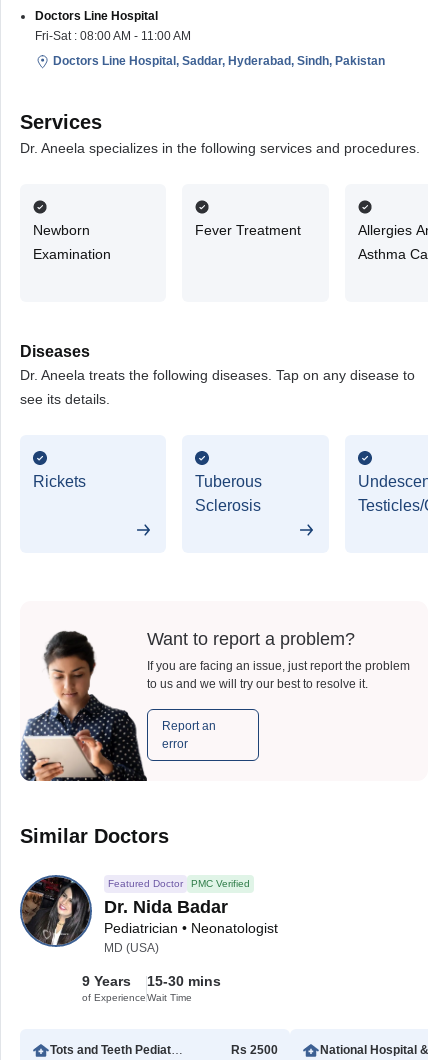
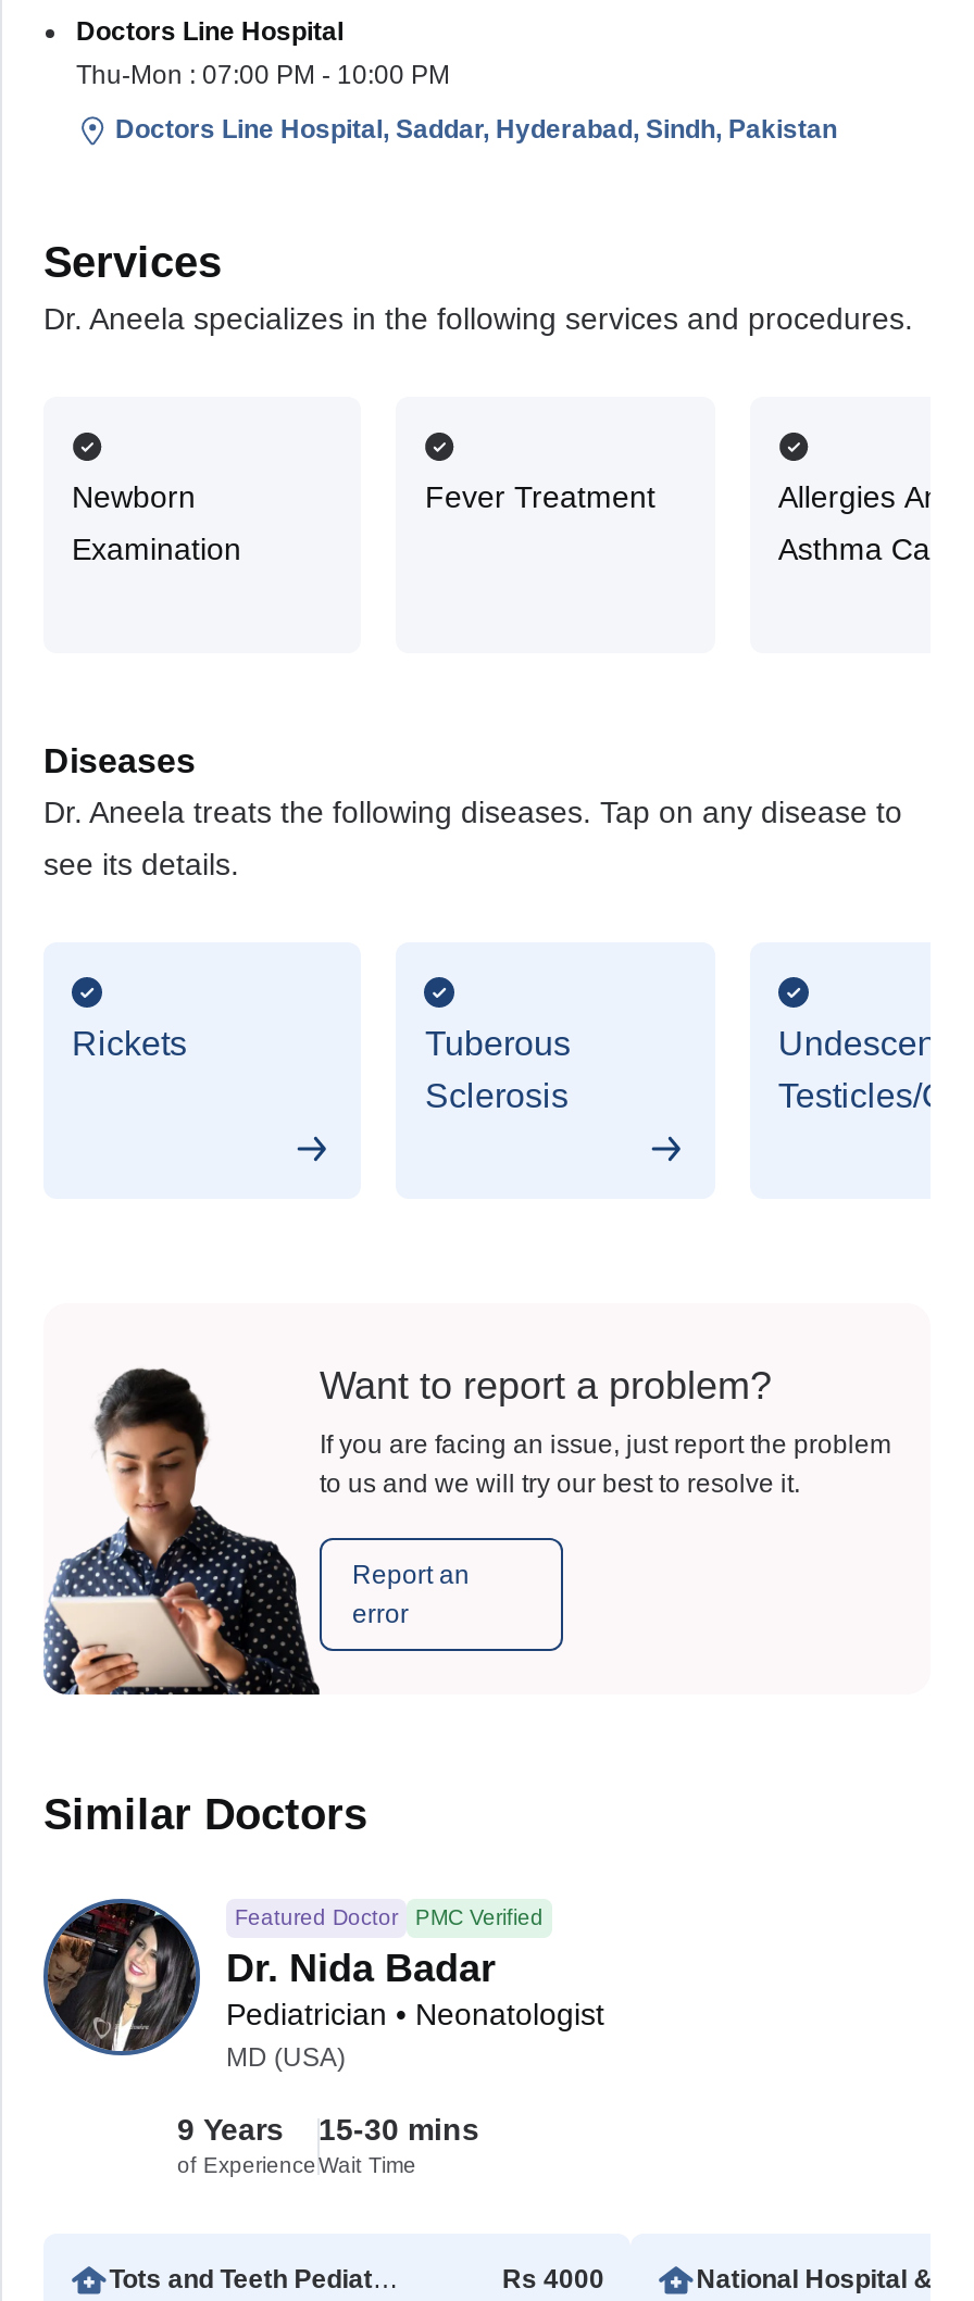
- Fri-Sat : 08:00 AM - 11:00 AM
+ Thu-Mon : 07:00 PM - 10:00 PM

- Rs 2500
+ Rs 4000
